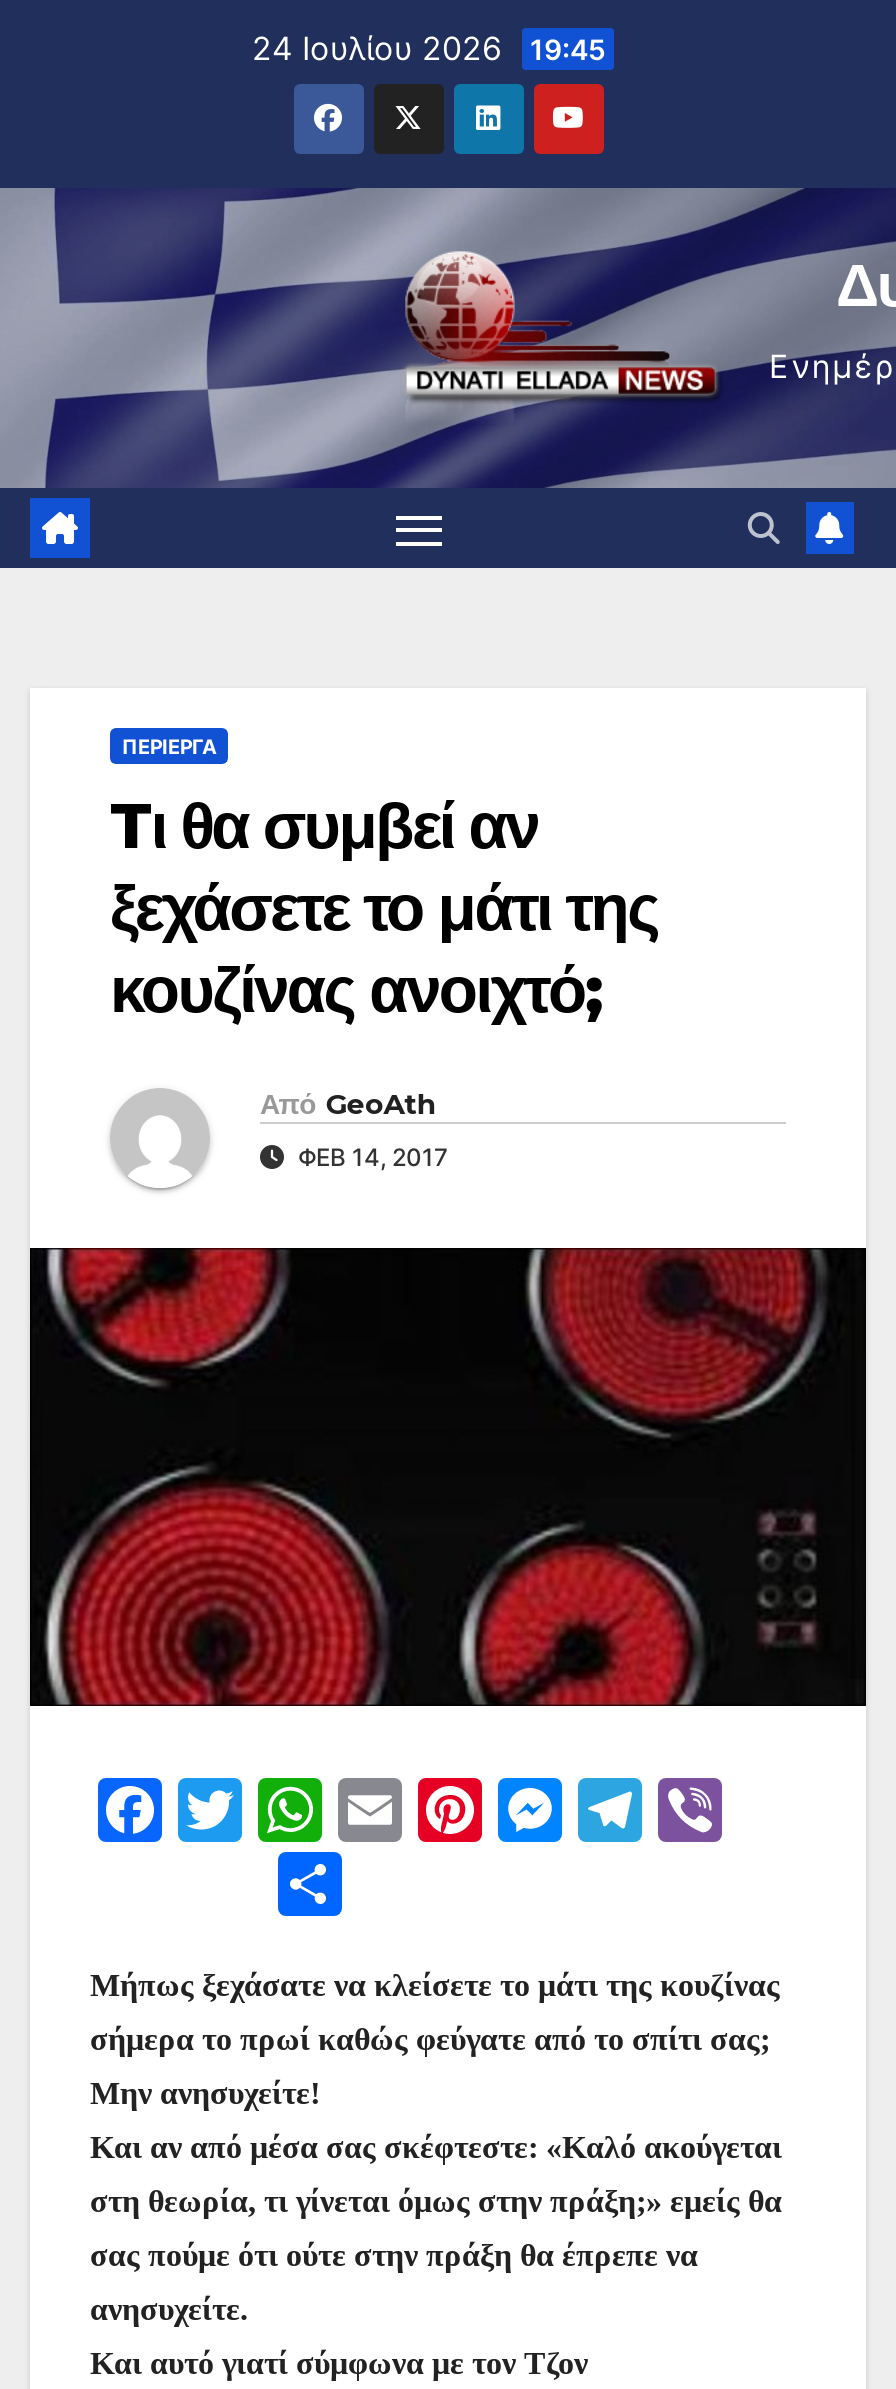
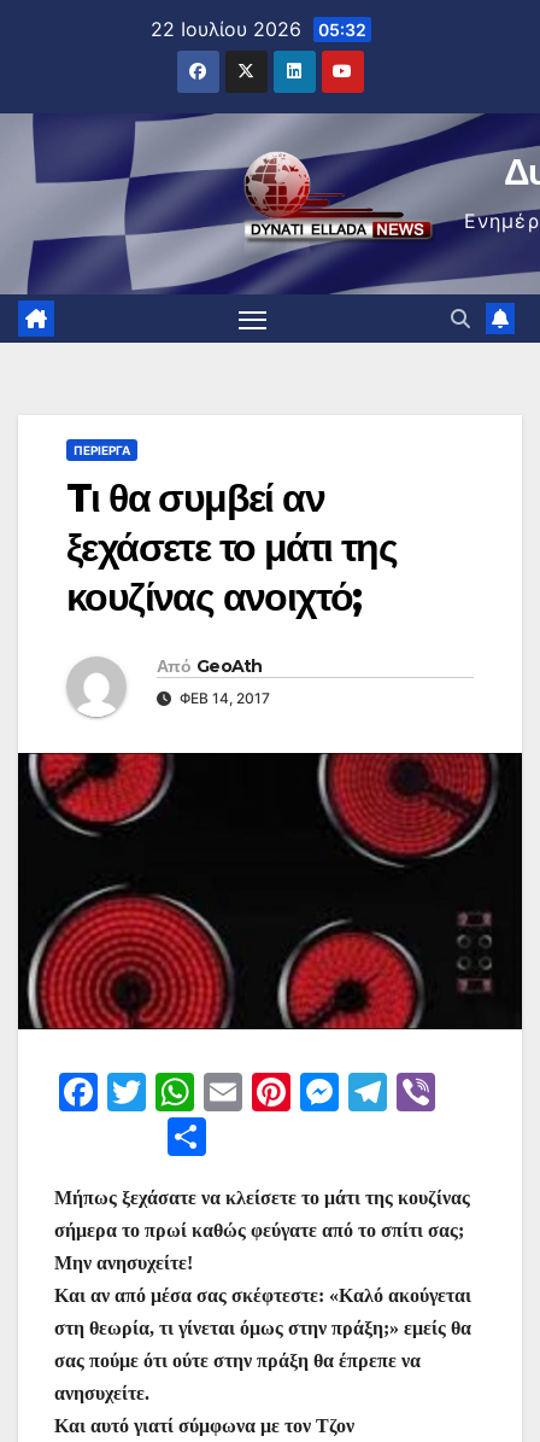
- 24 Ιουλίου 2026 19:45
+ 22 Ιουλίου 2026 05:32
